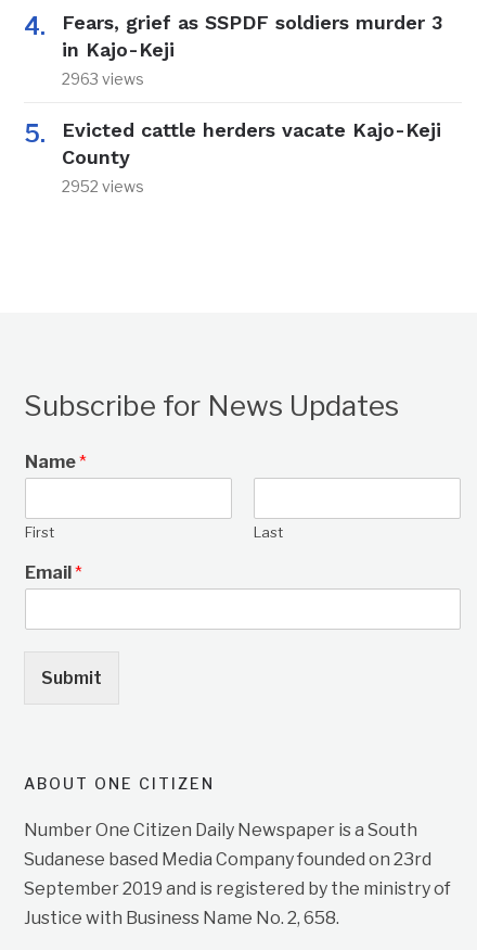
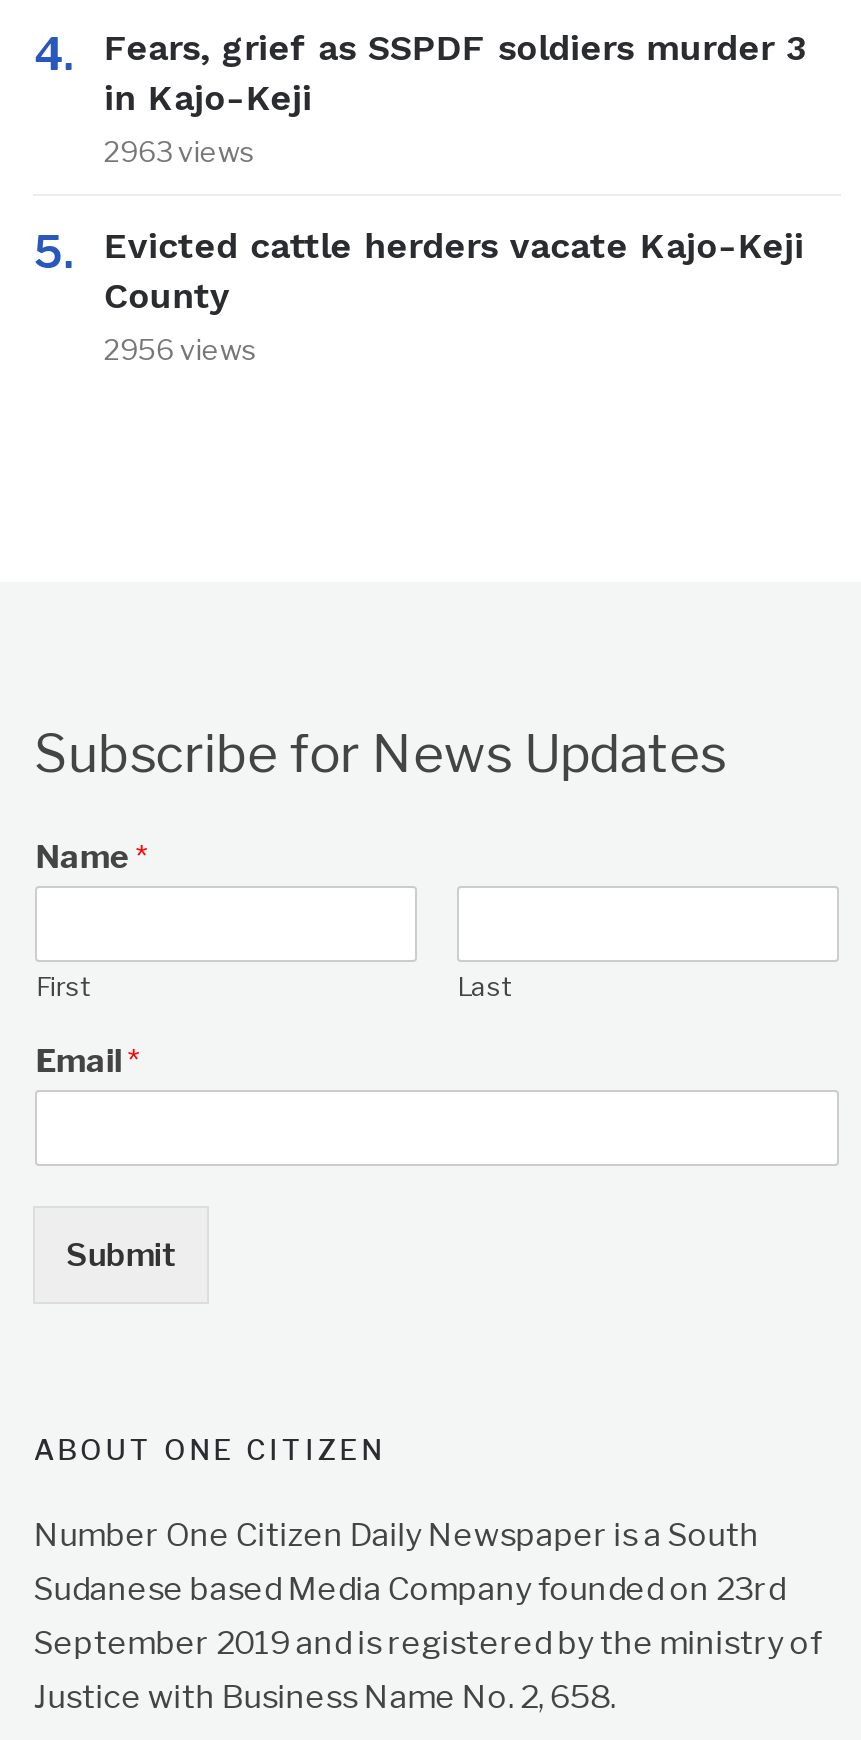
- 2952 views
+ 2956 views
